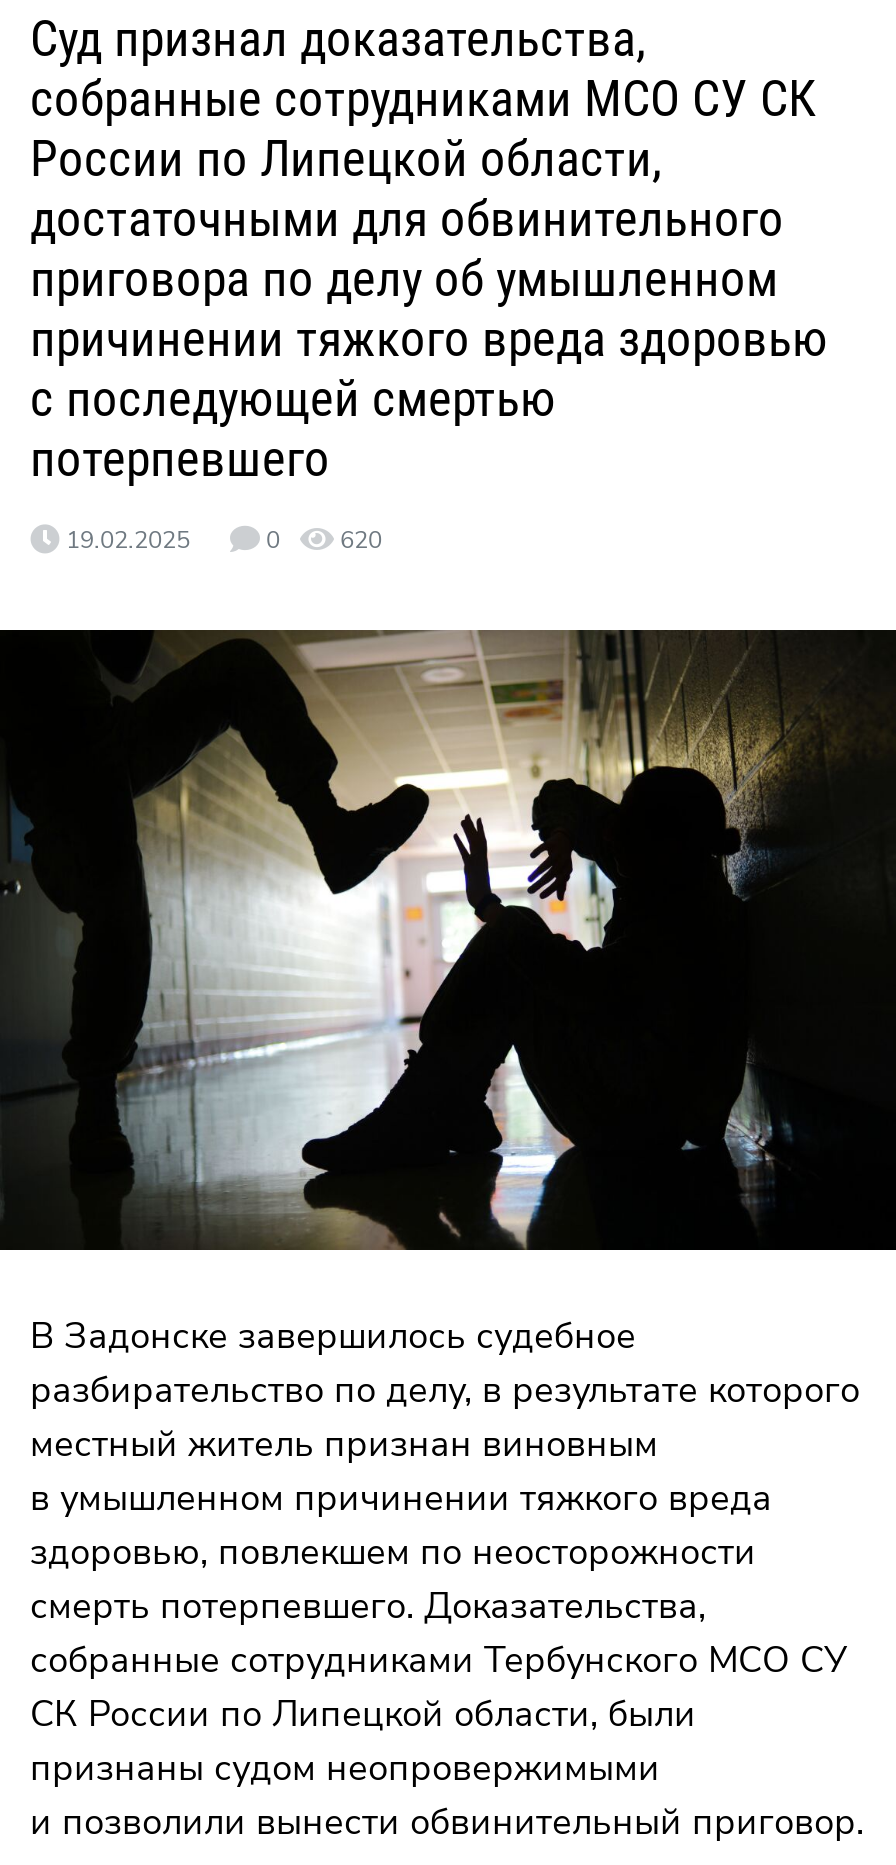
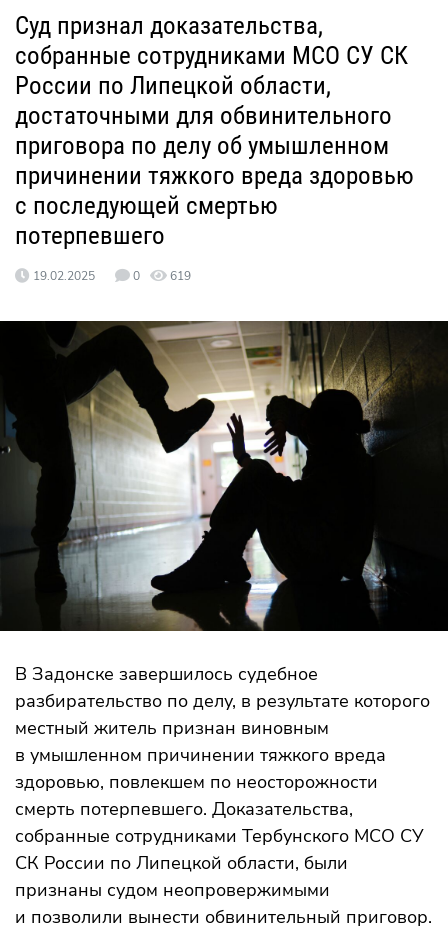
- 0 620
+ 0 619
